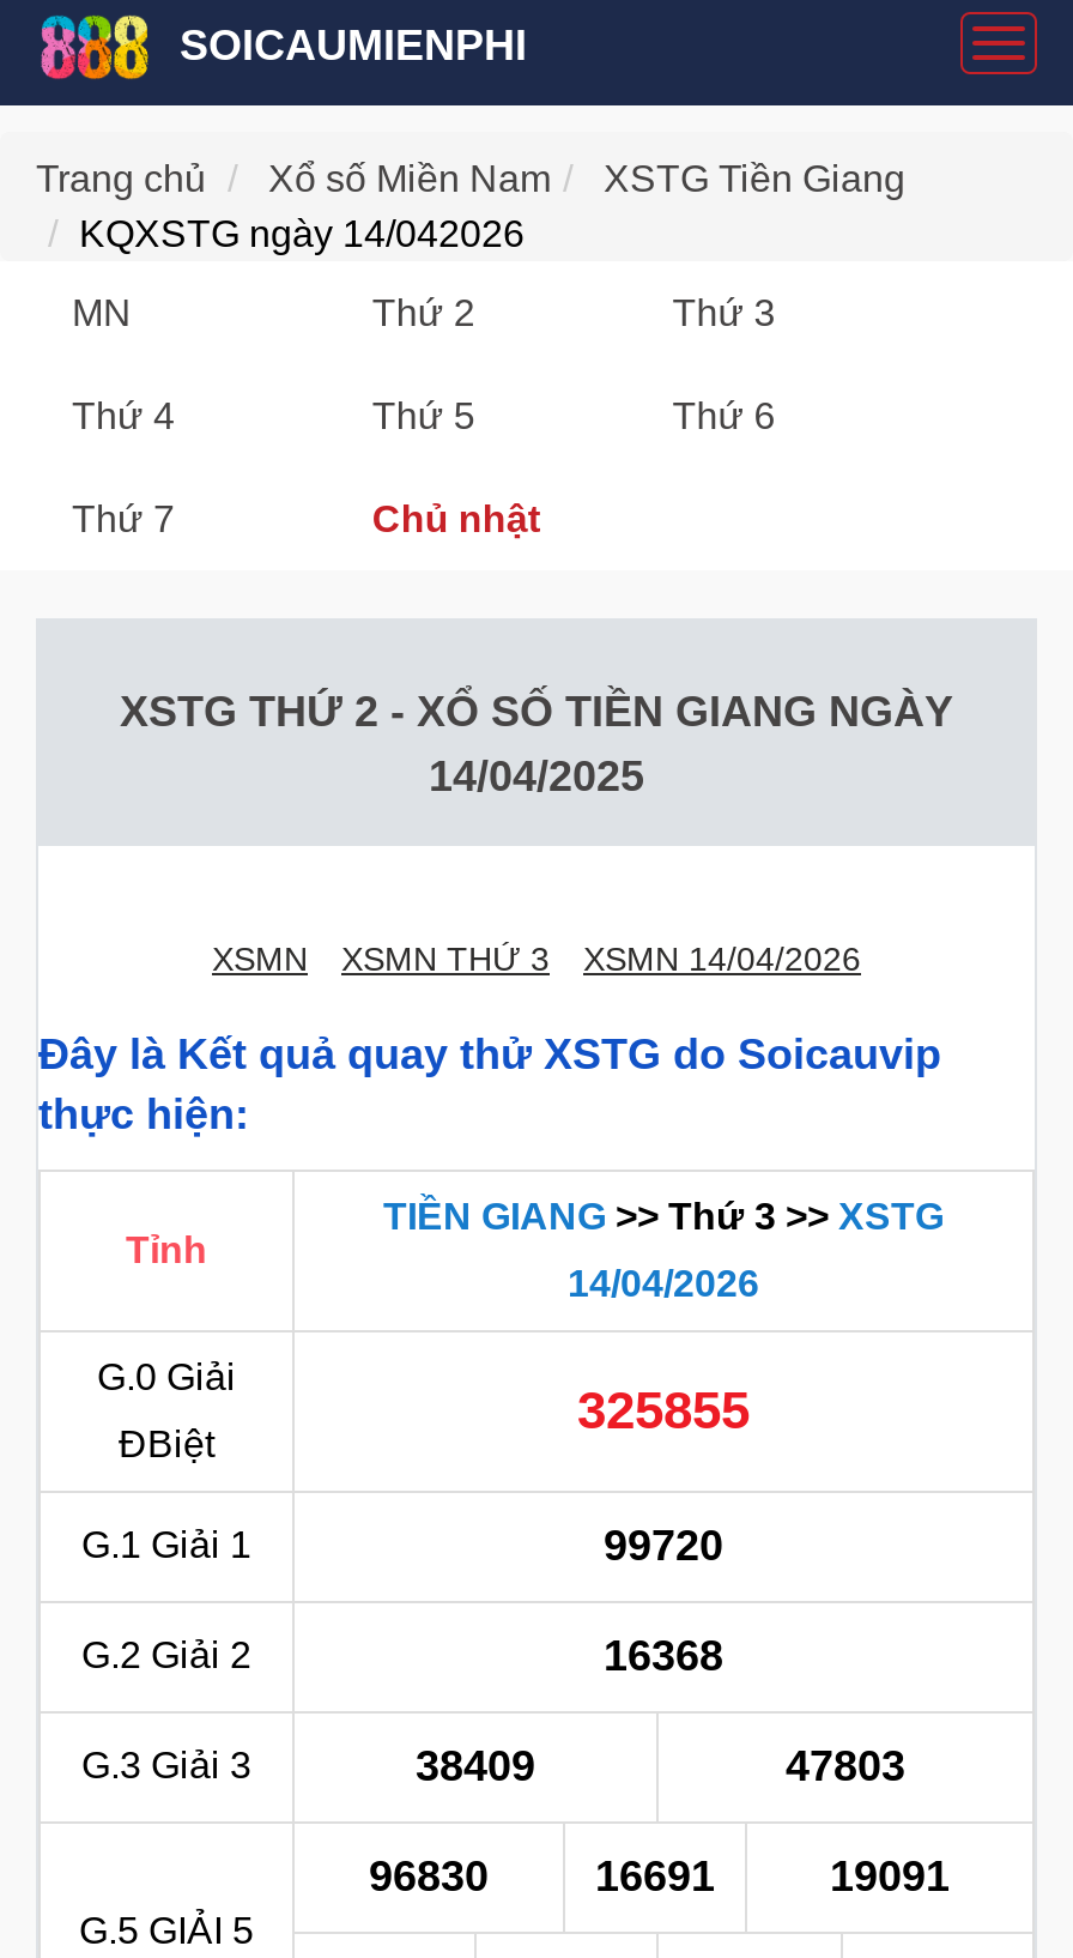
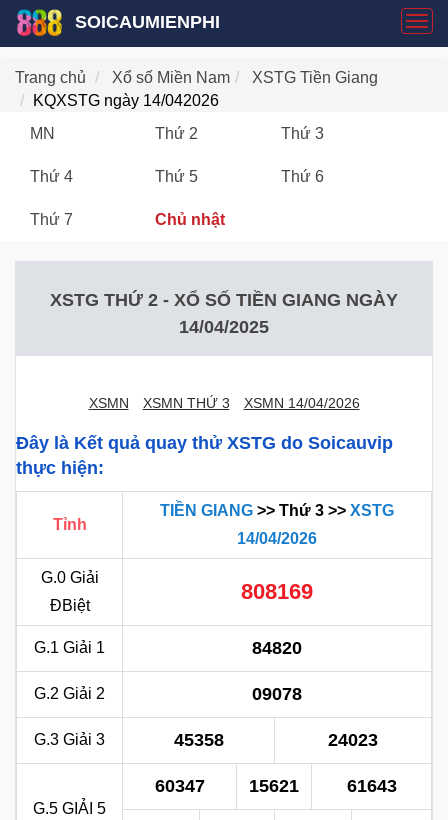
- 325855
+ 808169

- 99720
+ 84820

- 16368
+ 09078

- 38409
+ 45358

- 47803
+ 24023

- 96830
+ 60347

- 16691
+ 15621

- 19091
+ 61643
